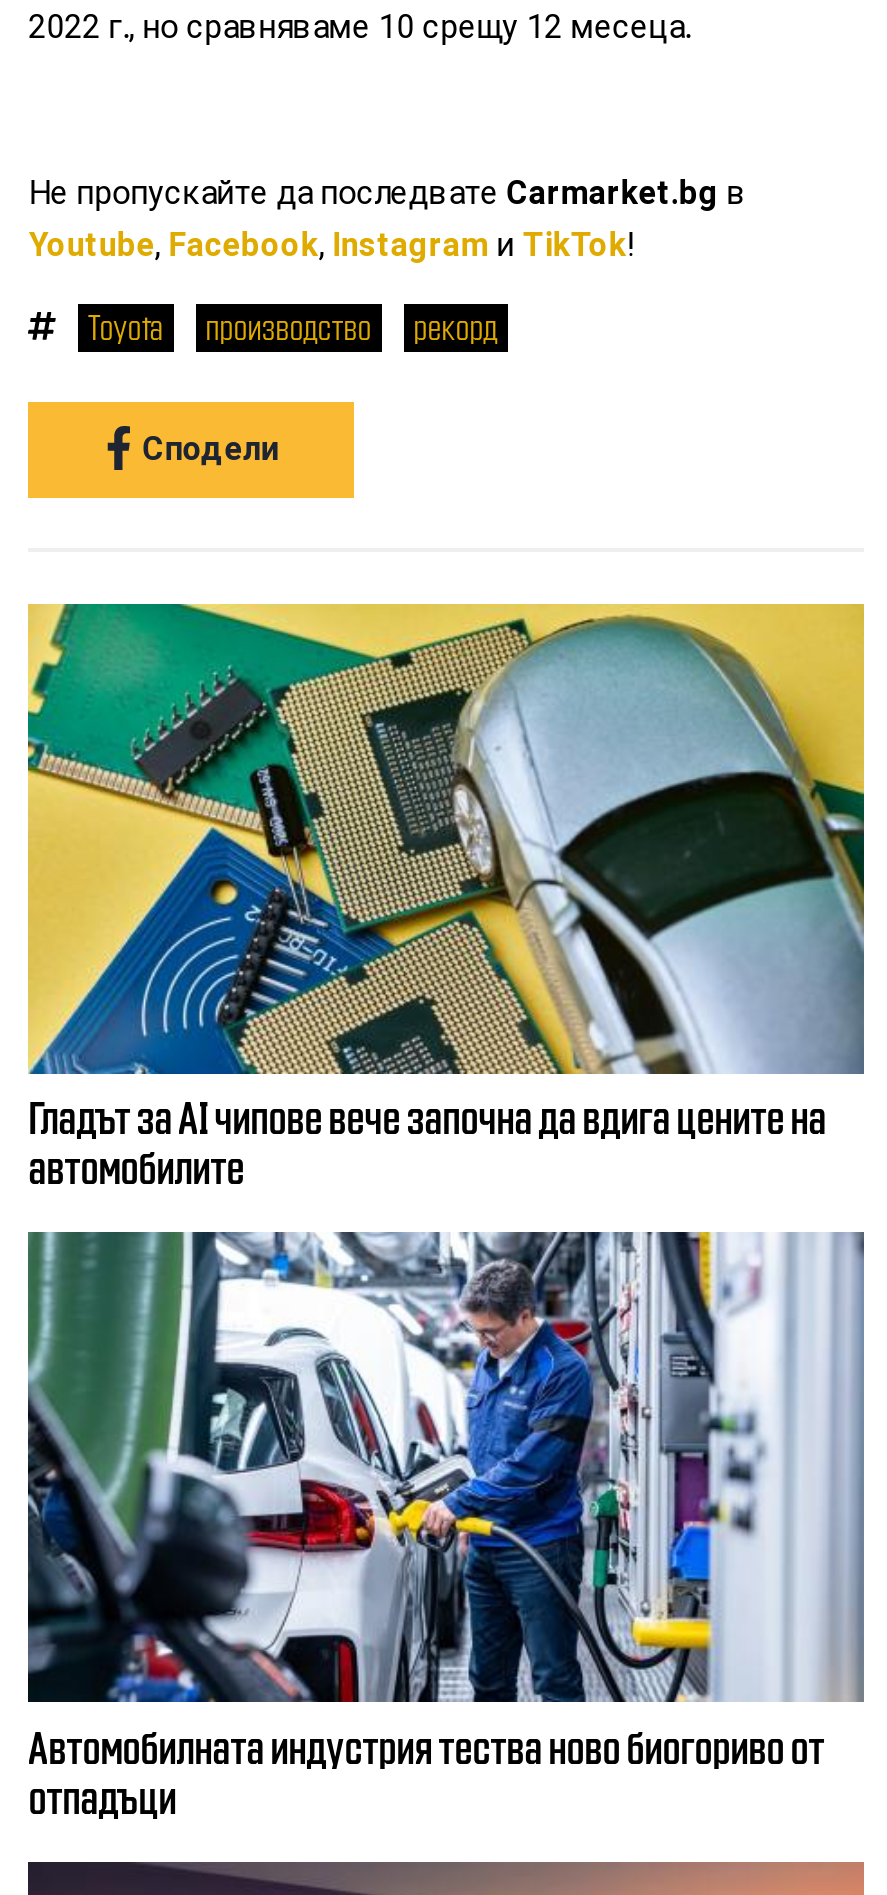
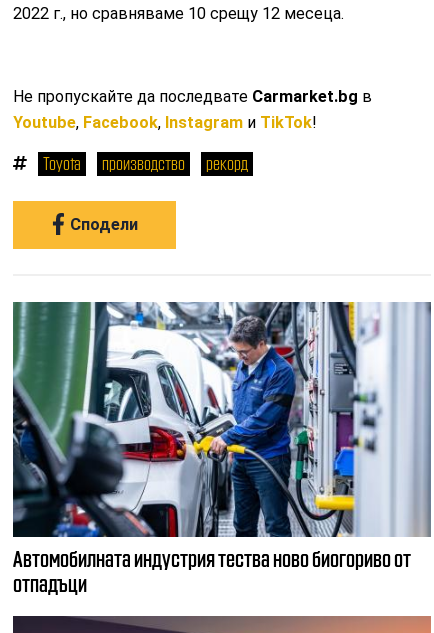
- [image]
- Гладът за AI чипове вече започна да вдига цените на
- автомобилите
